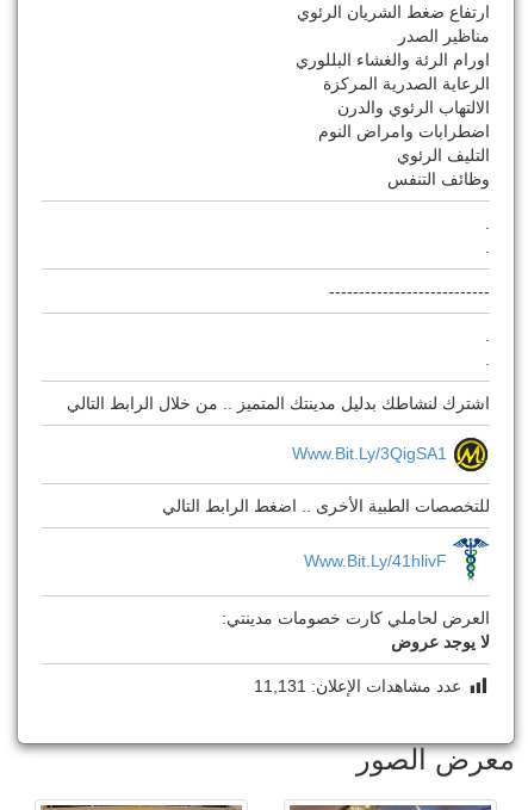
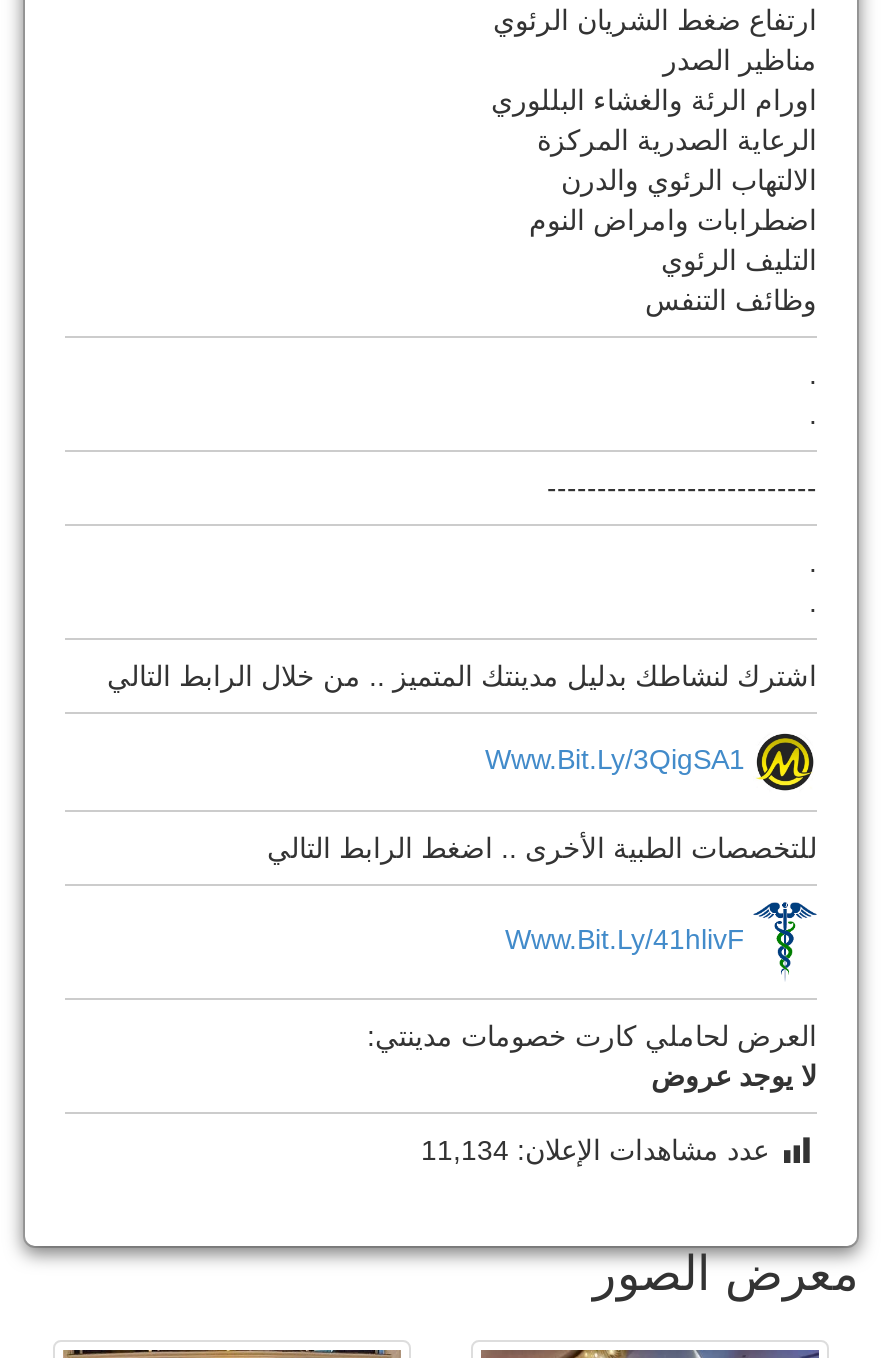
- عدد مشاهدات الإعلان: 11,131
+ عدد مشاهدات الإعلان: 11,134
